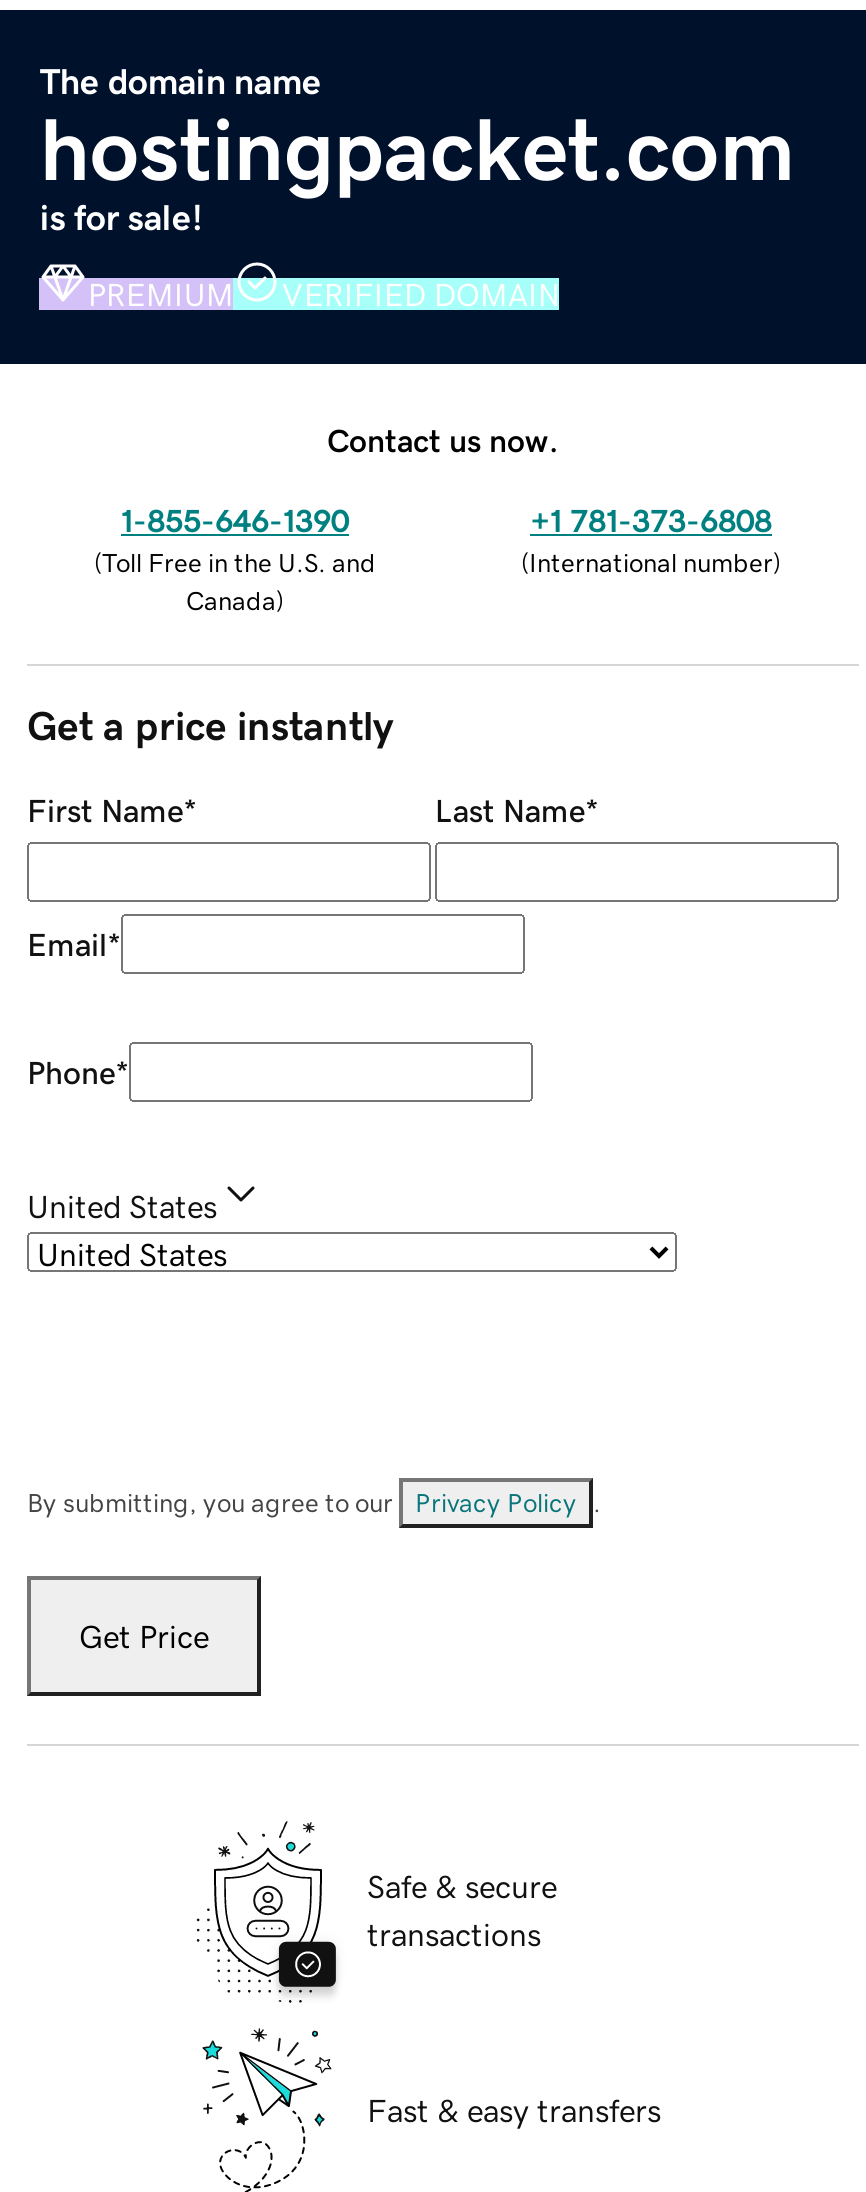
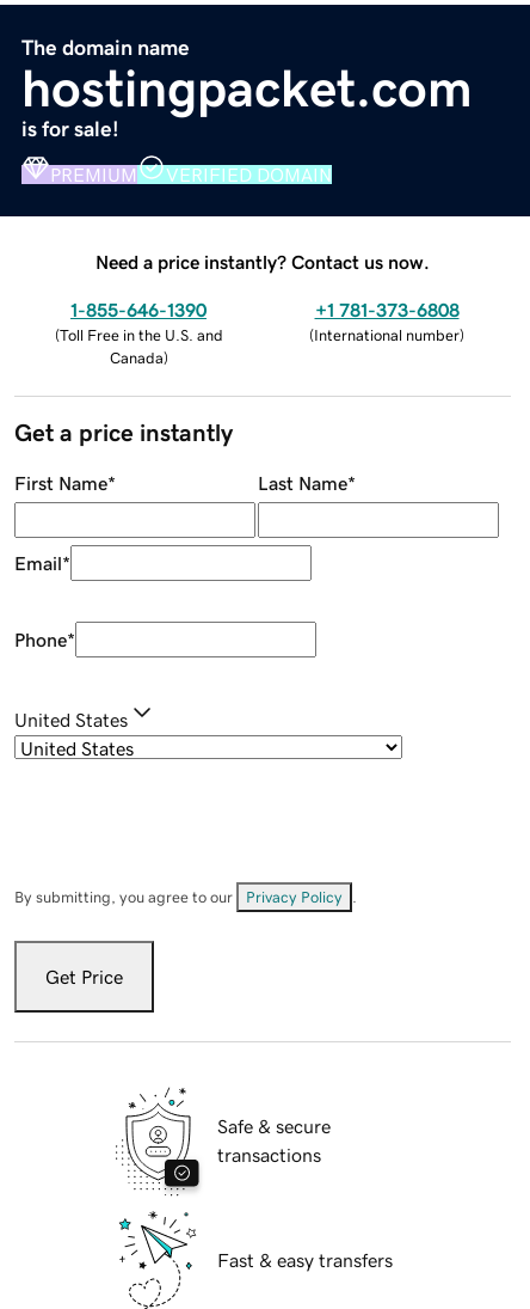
- Contact us now.
+ Need a price instantly? Contact us now.
